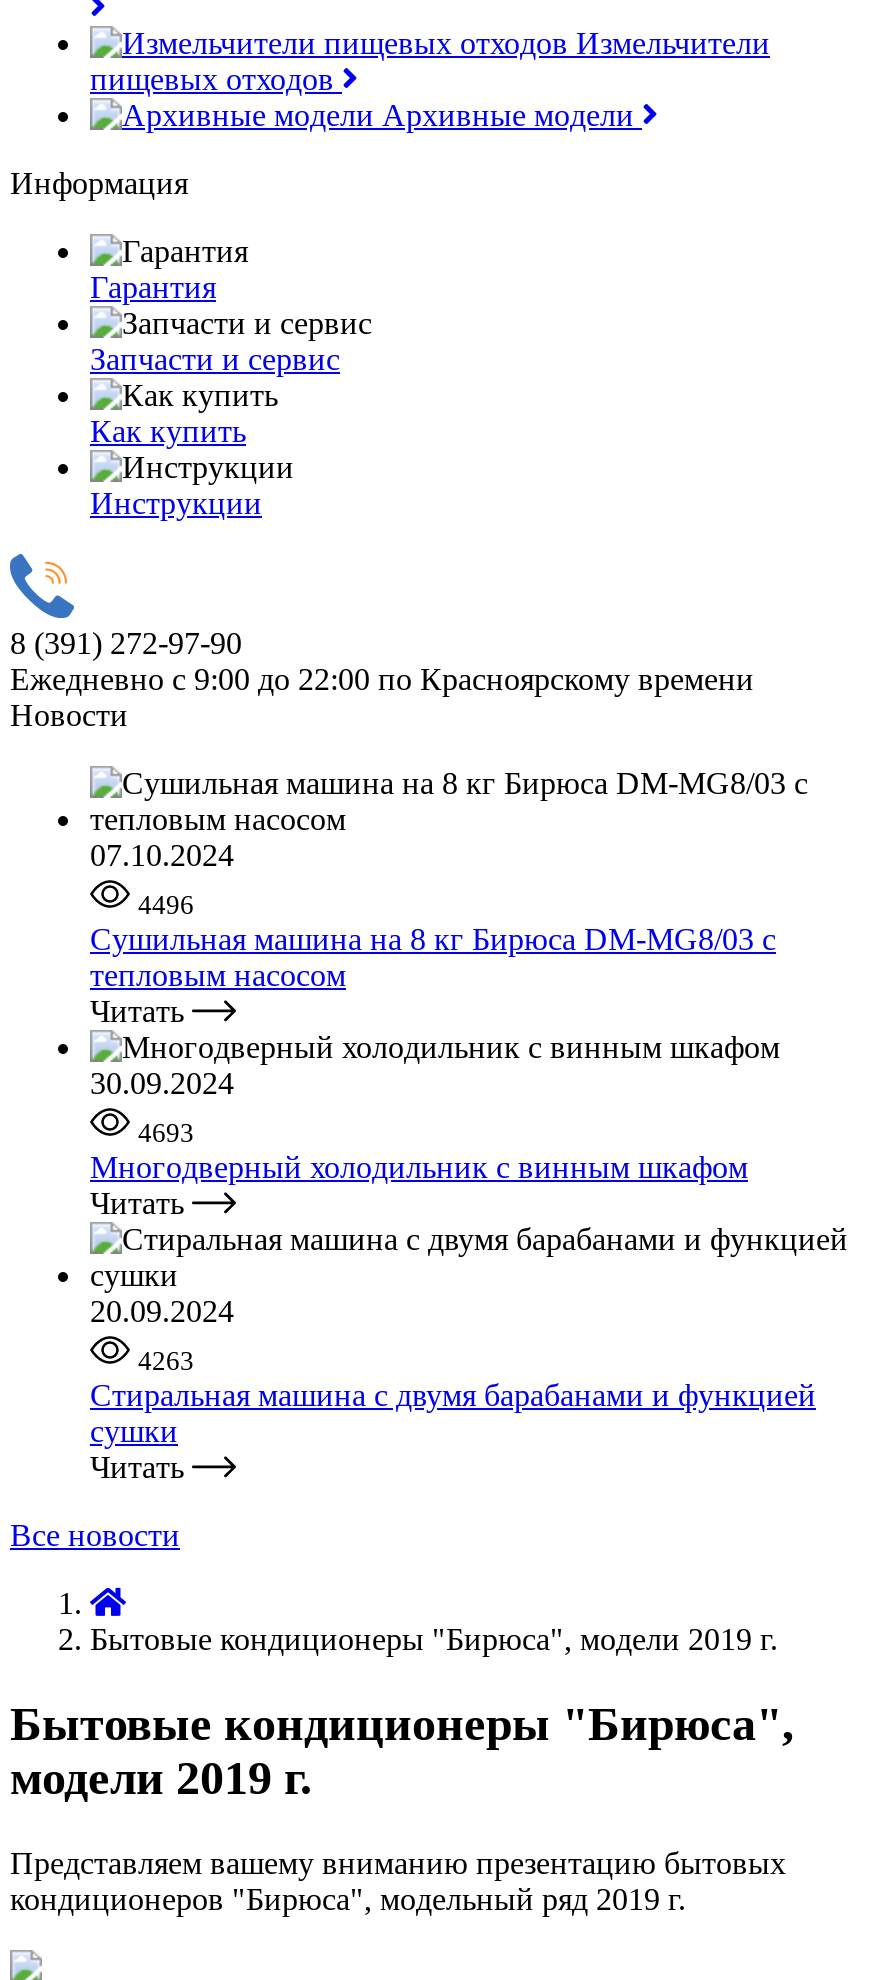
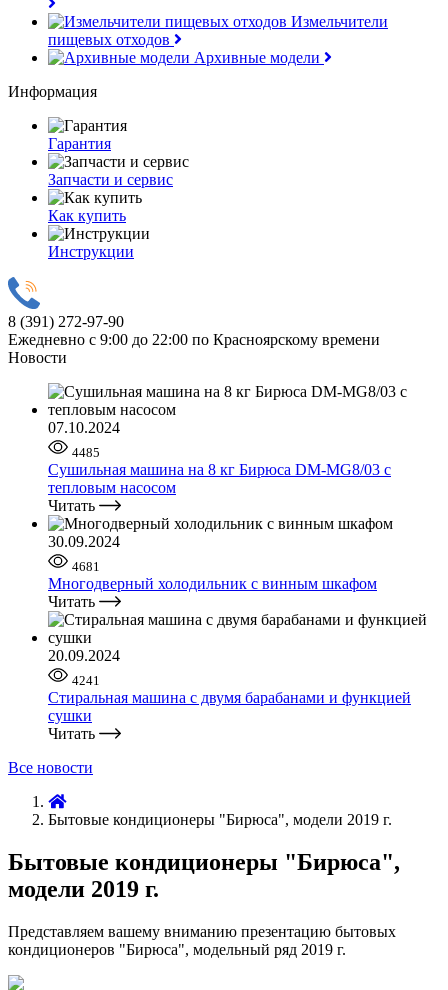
- 4496
+ 4485

- 4693
+ 4681

- 4263
+ 4241
